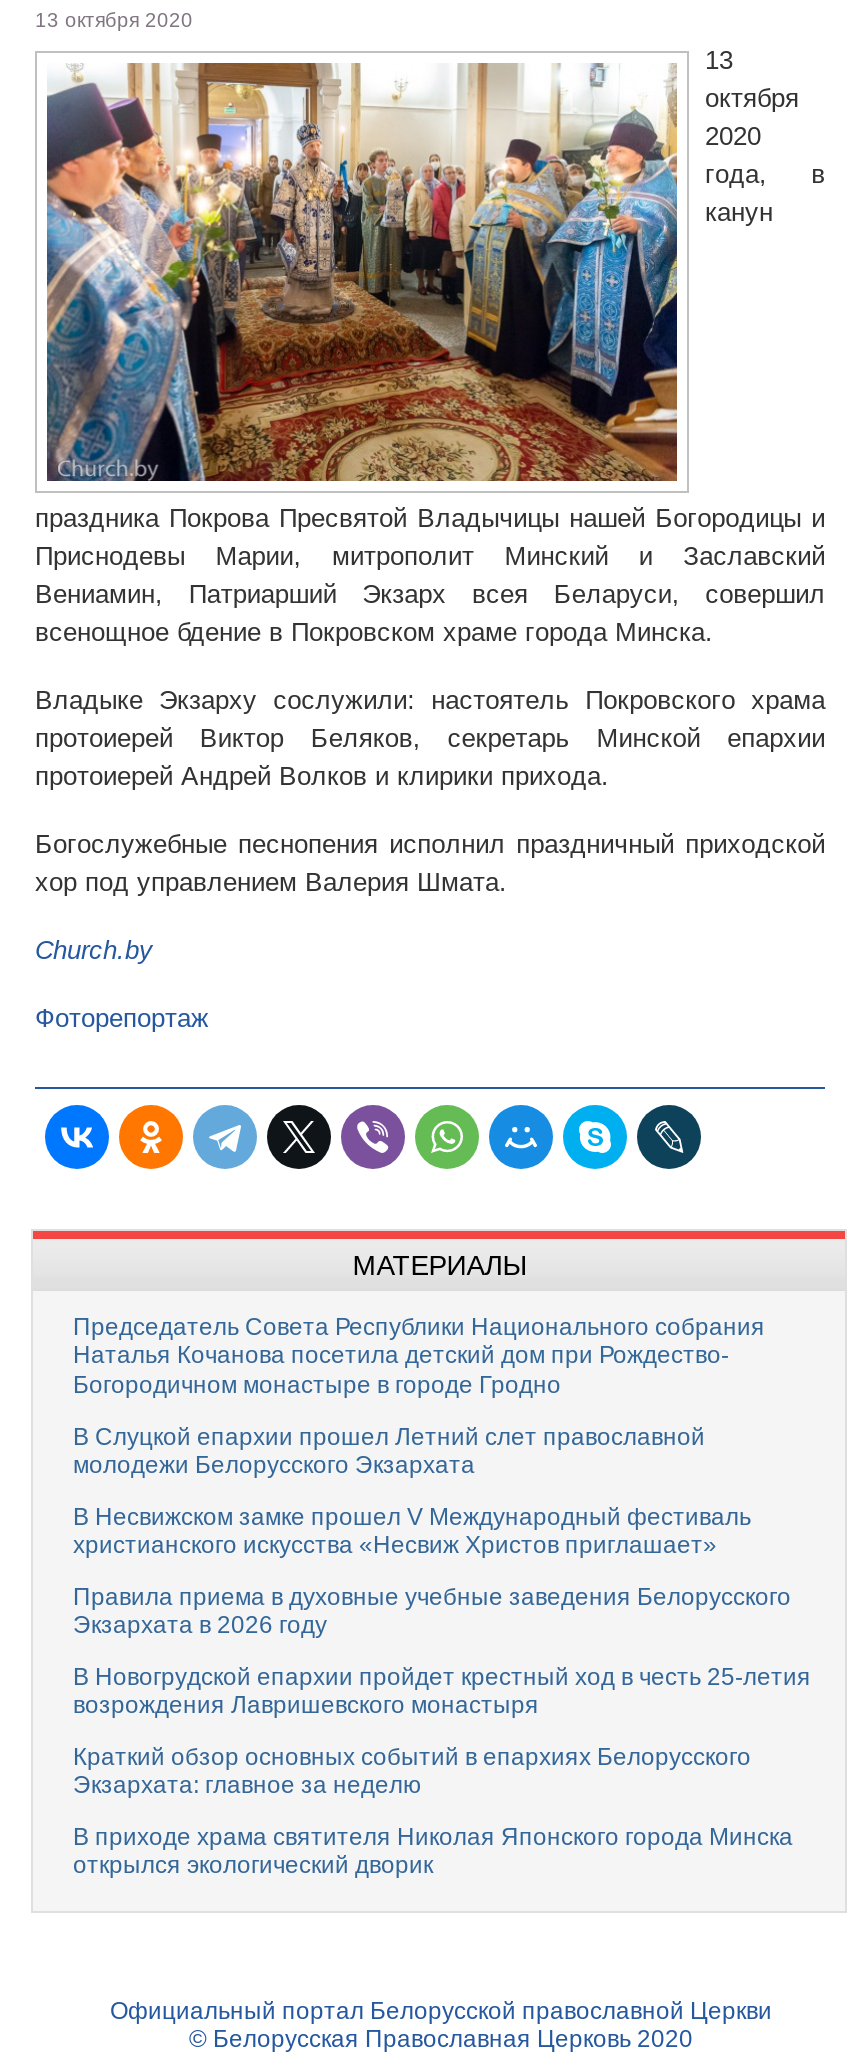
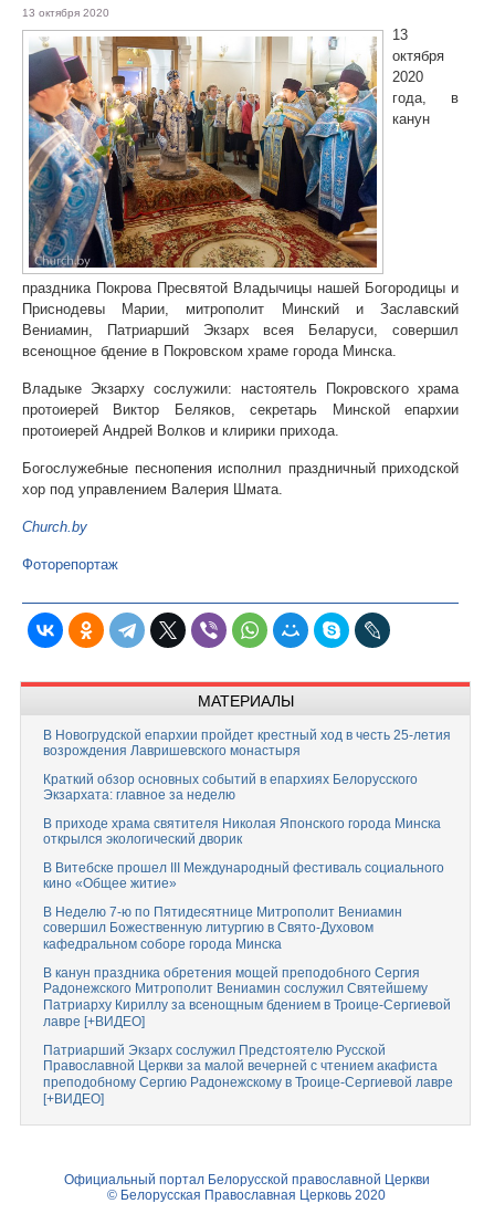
- Председатель Совета Республики Национального собрания
- Наталья Кочанова посетила детский дом при Рождество-
- Богородичном монастыре в городе Гродно
- В Слуцкой епархии прошел Летний слет православной
- молодежи Белорусского Экзархата
- В Несвижском замке прошел V Международный фестиваль
- христианского искусства «Несвиж Христов приглашает»
- Правила приема в духовные учебные заведения Белорусского
- Экзархата в 2026 году

moved up: В Новогрудской епархии пройдет крестный ход в честь 25-летия | возрождения Лавришевского монастыря | Краткий обзор основных событий в епархиях Белорусского | Экзархата: главное за неделю | В приходе храма святителя Николая Японского города Минска | открылся экологический дворик

+ В Витебске прошел III Международный фестиваль социального
+ кино «Общее житие»
+ В Неделю 7-ю по Пятидесятнице Митрополит Вениамин
+ совершил Божественную литургию в Свято-Духовом
+ кафедральном соборе города Минска
+ В канун праздника обретения мощей преподобного Сергия
+ Радонежского Митрополит Вениамин сослужил Святейшему
+ Патриарху Кириллу за всенощным бдением в Троице-Сергиевой
+ лавре [+ВИДЕО]
+ Патриарший Экзарх сослужил Предстоятелю Русской
+ Православной Церкви за малой вечерней с чтением акафиста
+ преподобному Сергию Радонежскому в Троице-Сергиевой лавре
+ [+ВИДЕО]
